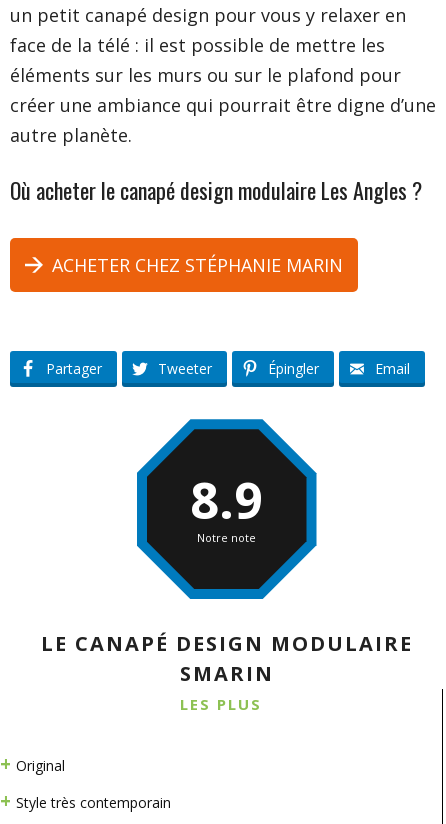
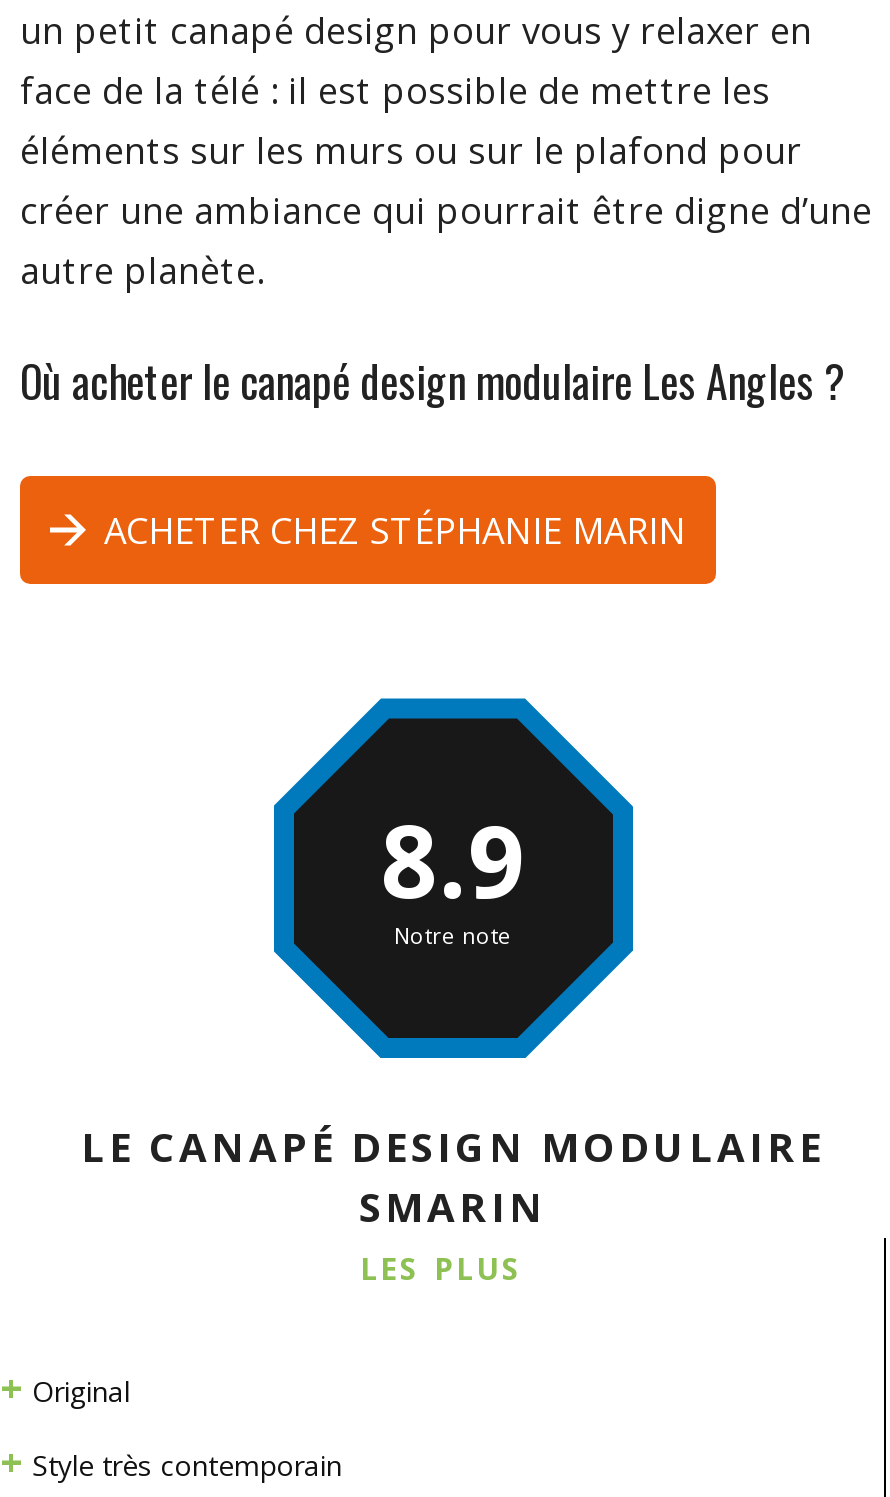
- Partager
- Tweeter
- Épingler
- Email
